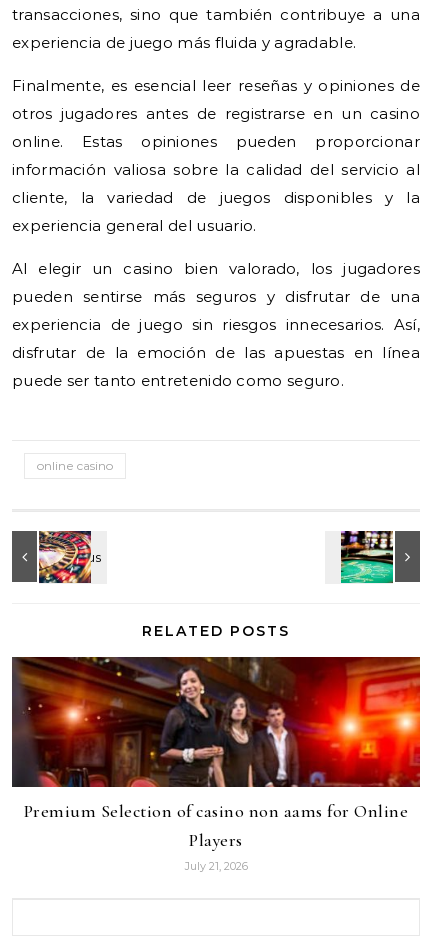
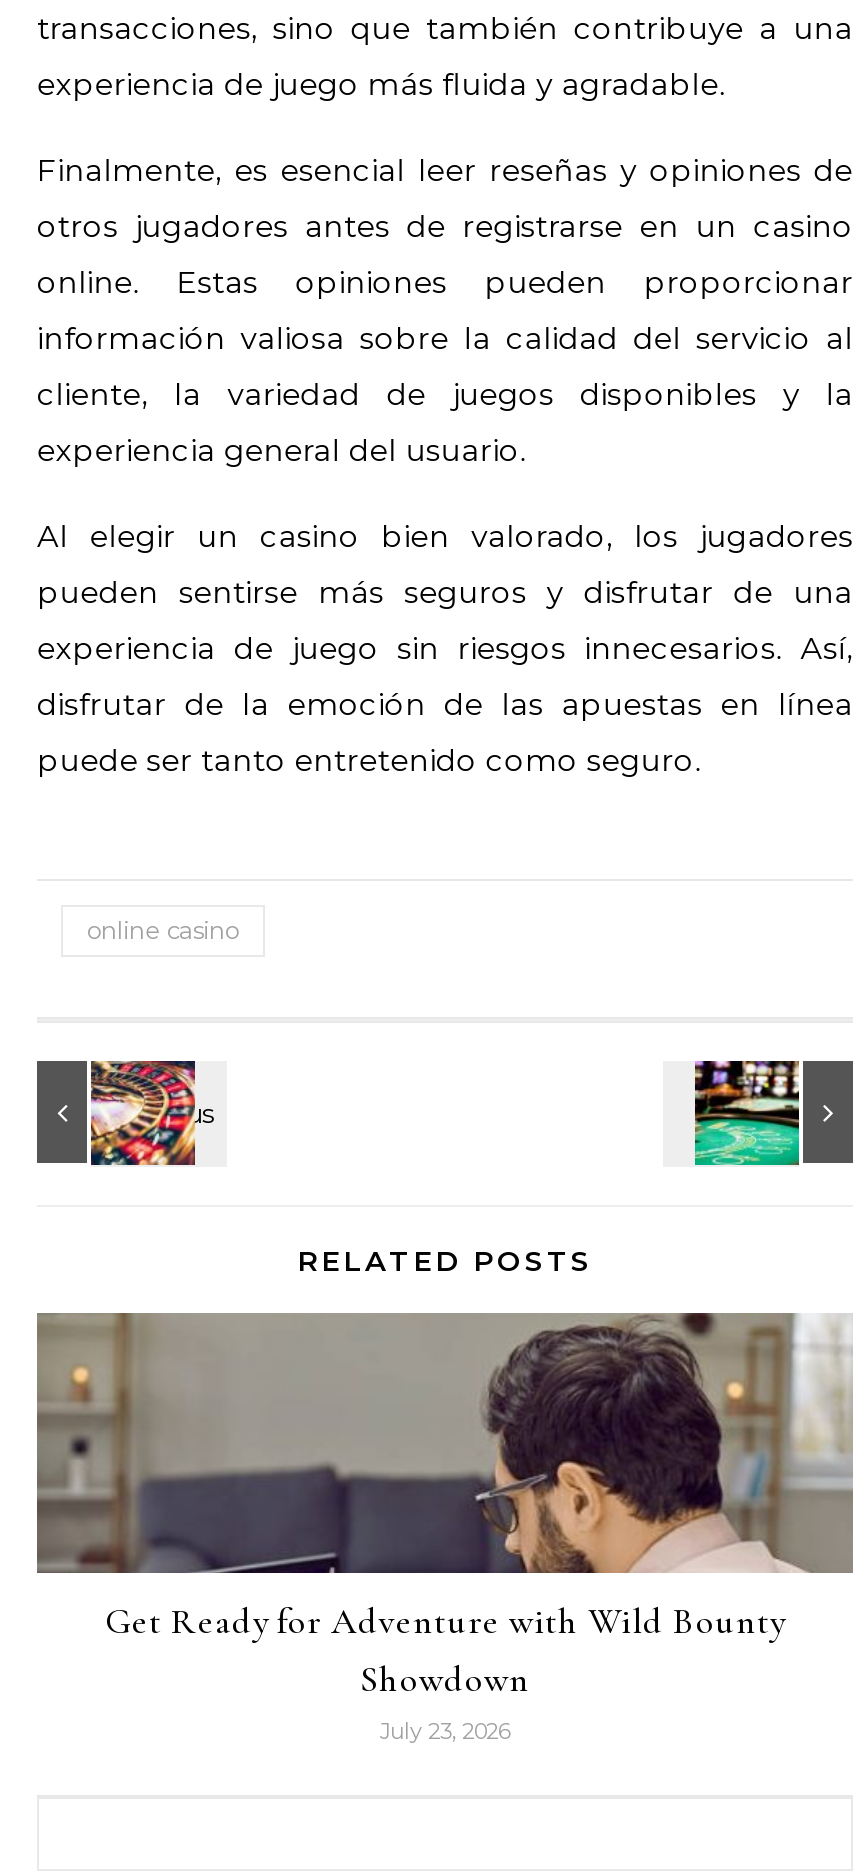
- [image]
- Premium Selection of casino non aams for Online
- Players
- July 21, 2026
+ [image]
+ Get Ready for Adventure with Wild Bounty
+ Showdown
+ July 23, 2026
